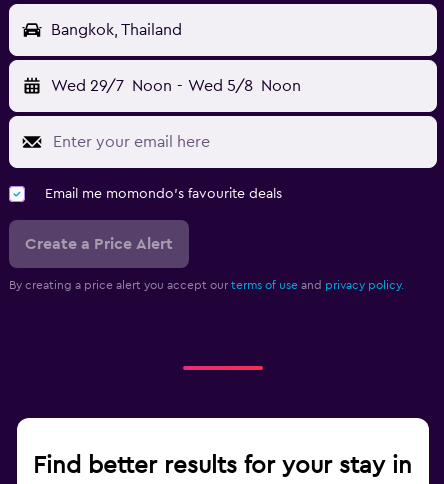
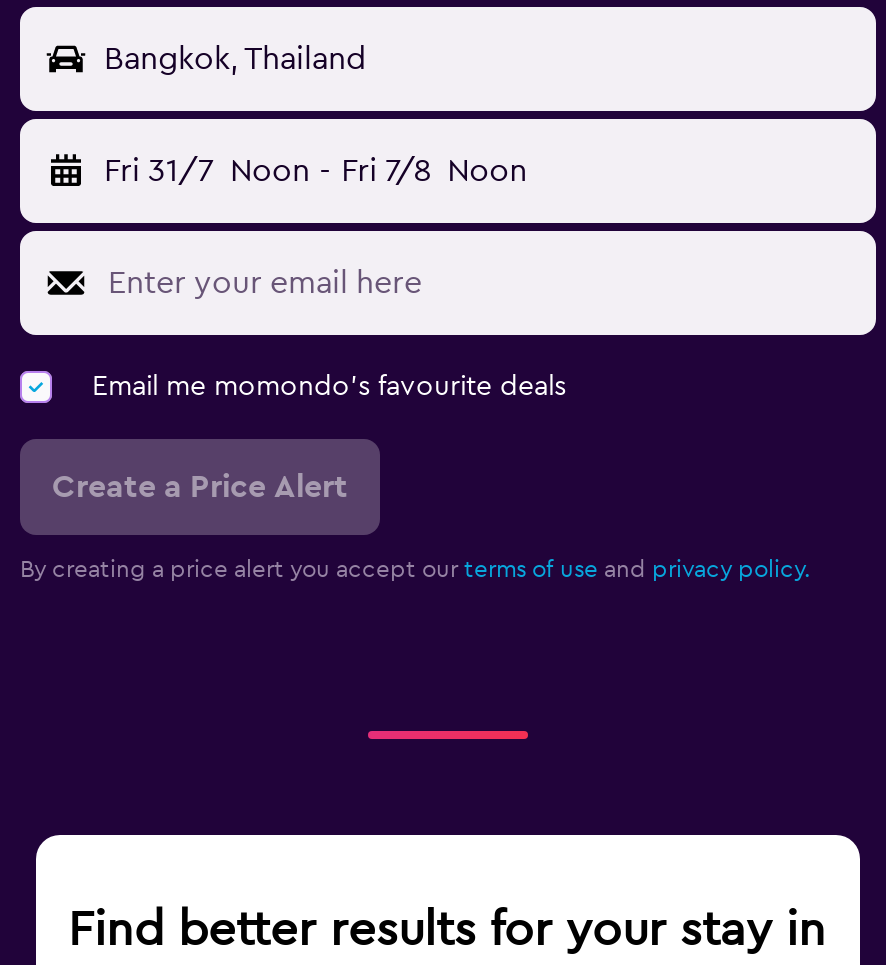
- Wed 29/7 Noon - Wed 5/8 Noon
+ Fri 31/7 Noon - Fri 7/8 Noon
